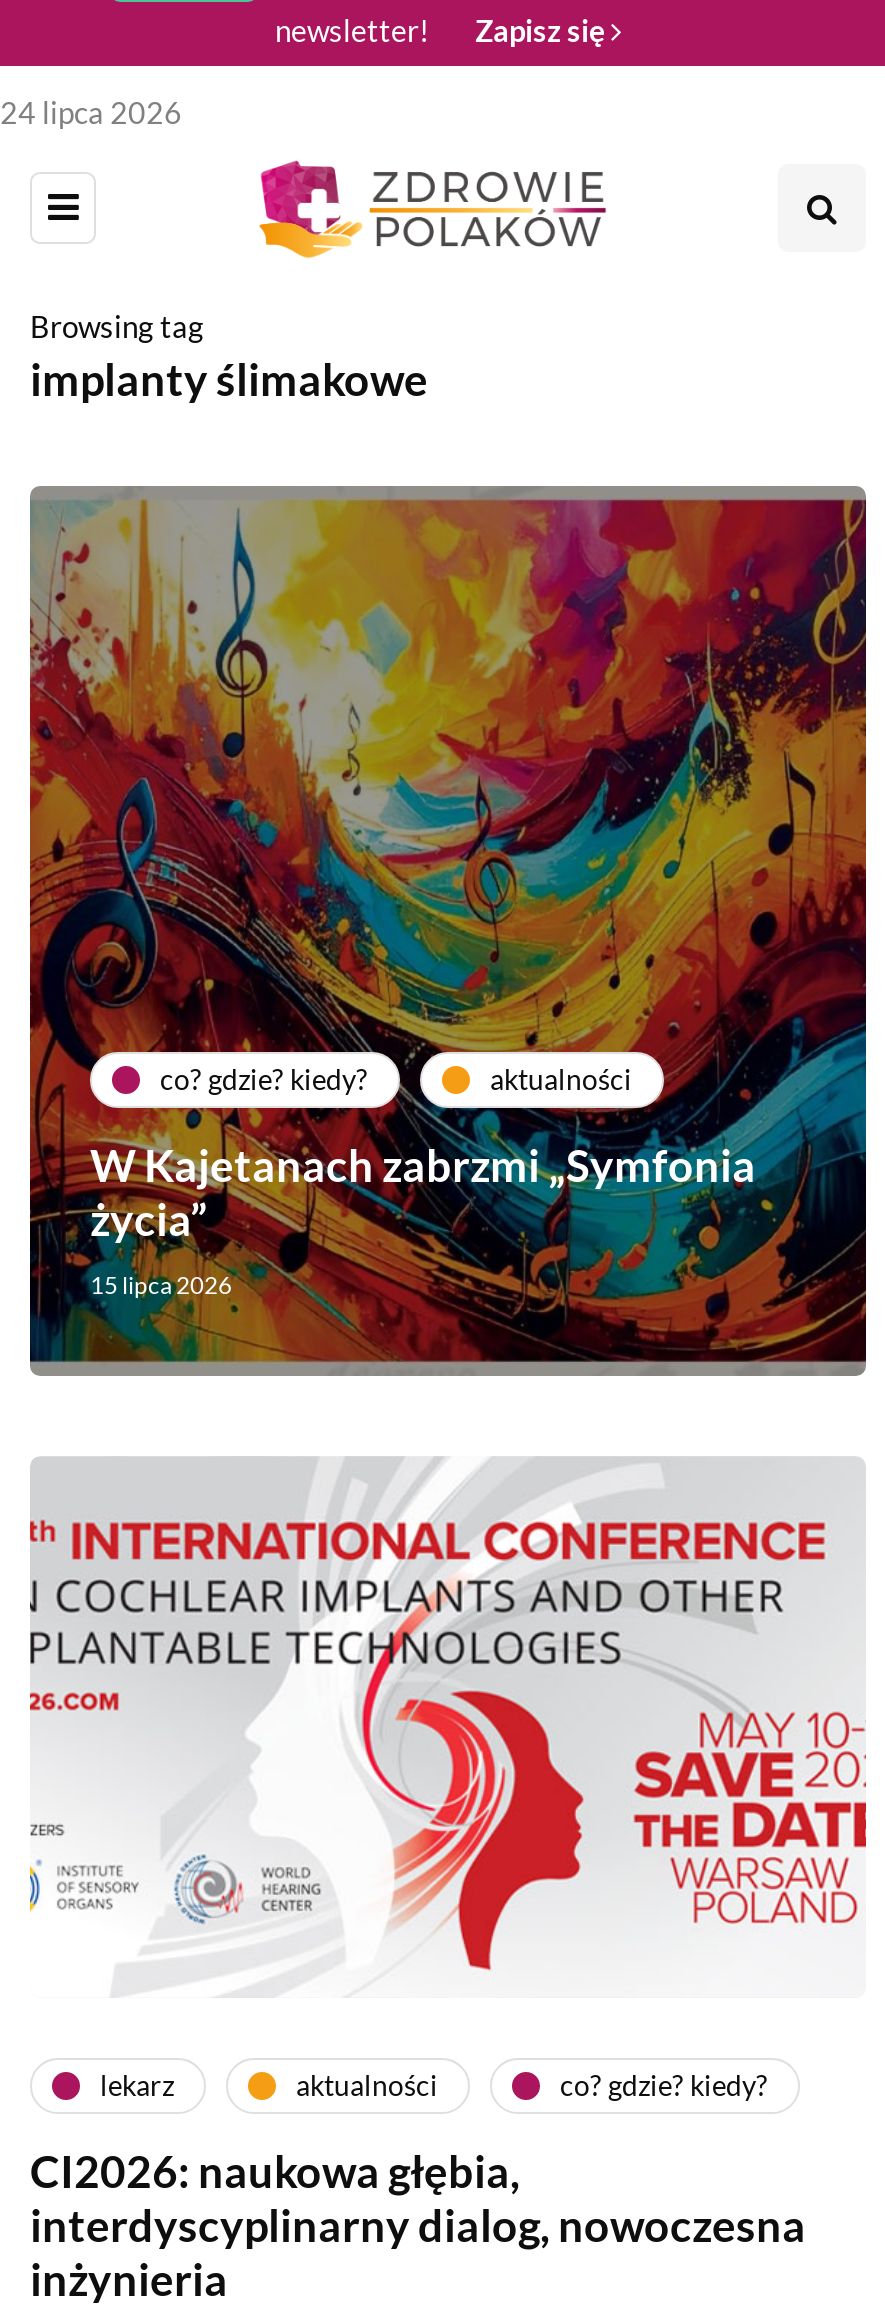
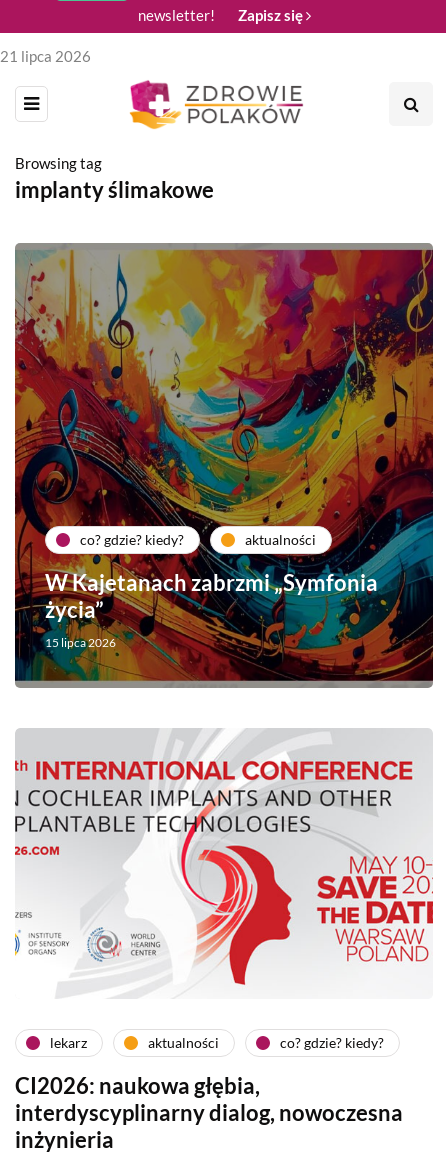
- 24 lipca 2026
+ 21 lipca 2026
